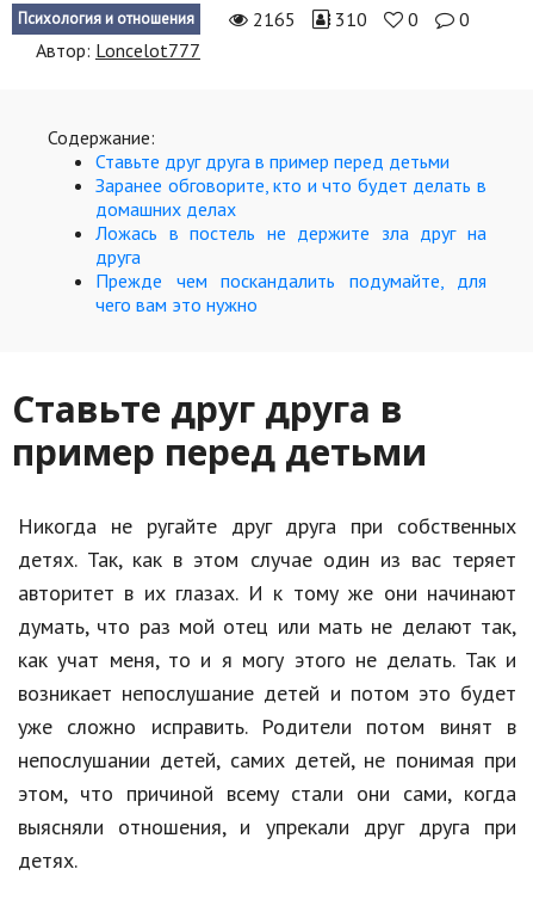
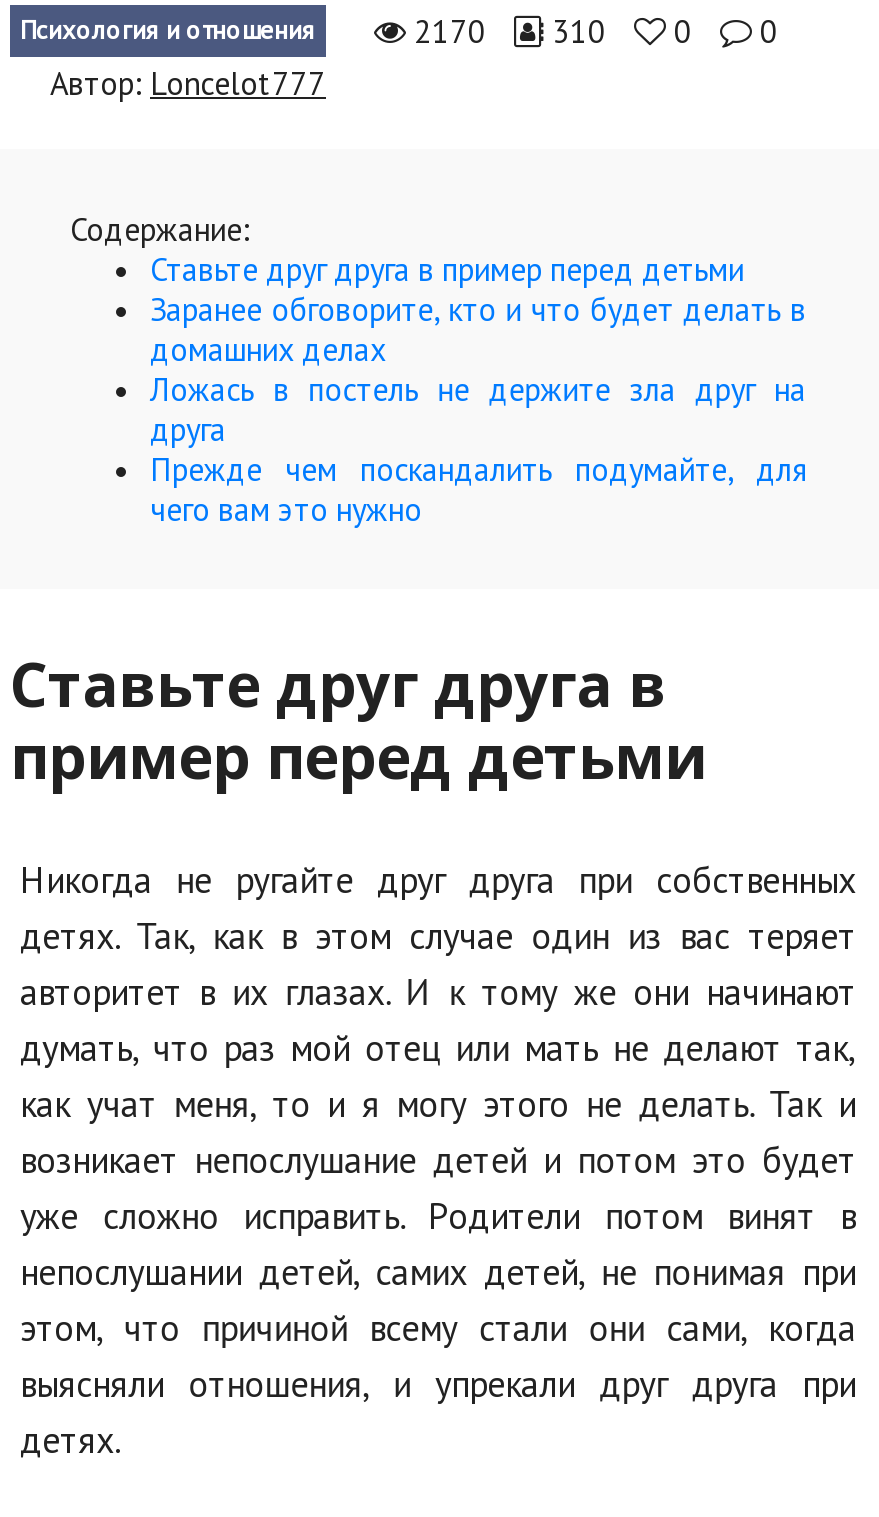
- 2165 310 0 0
+ 2170 310 0 0
